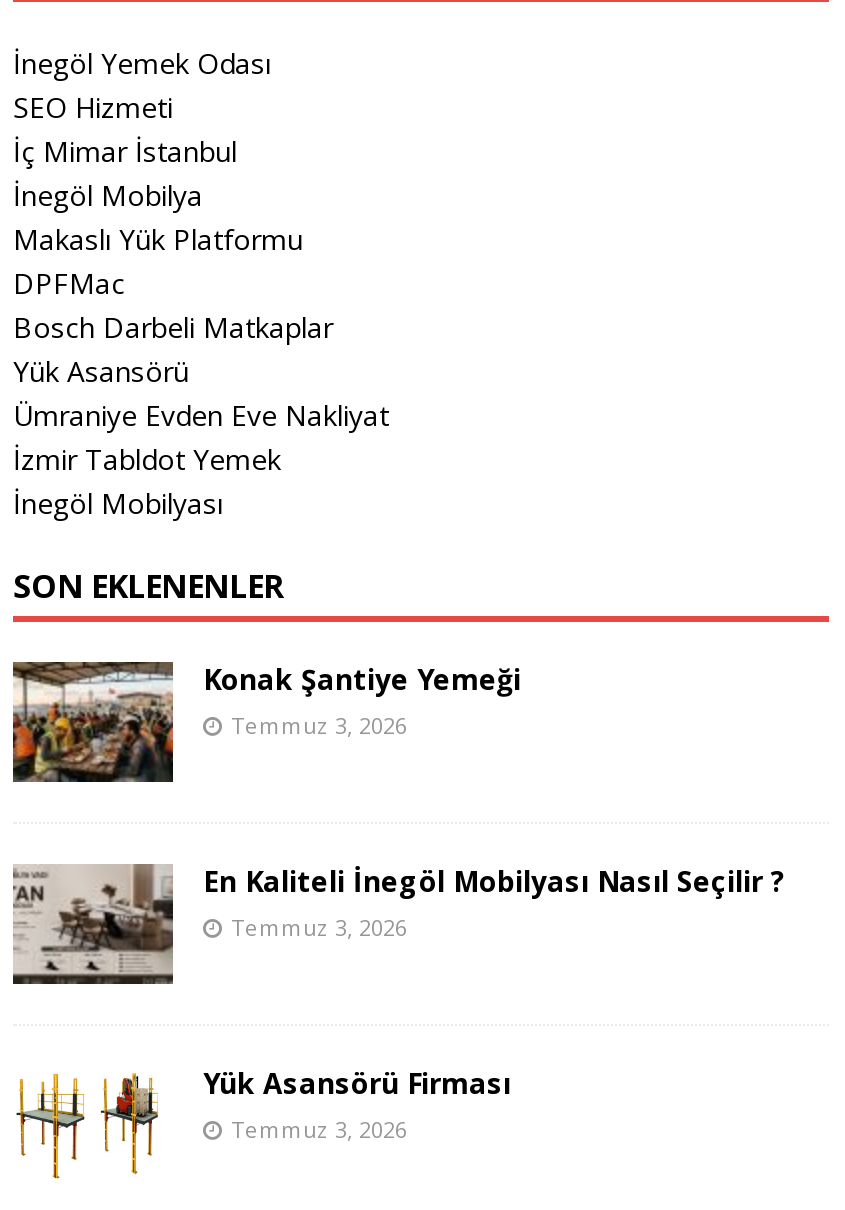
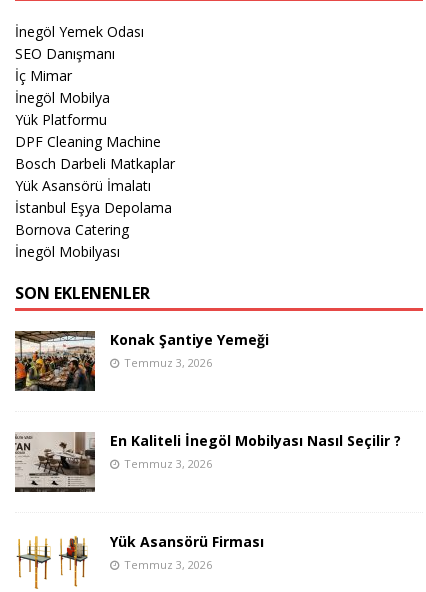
- SEO Hizmeti
- İç Mimar İstanbul
+ SEO Danışmanı
+ İç Mimar

- Makaslı Yük Platformu
- DPFMac
+ Yük Platformu
+ DPF Cleaning Machine

- Yük Asansörü
- Ümraniye Evden Eve Nakliyat
- İzmir Tabldot Yemek
+ Yük Asansörü İmalatı
+ İstanbul Eşya Depolama
+ Bornova Catering
